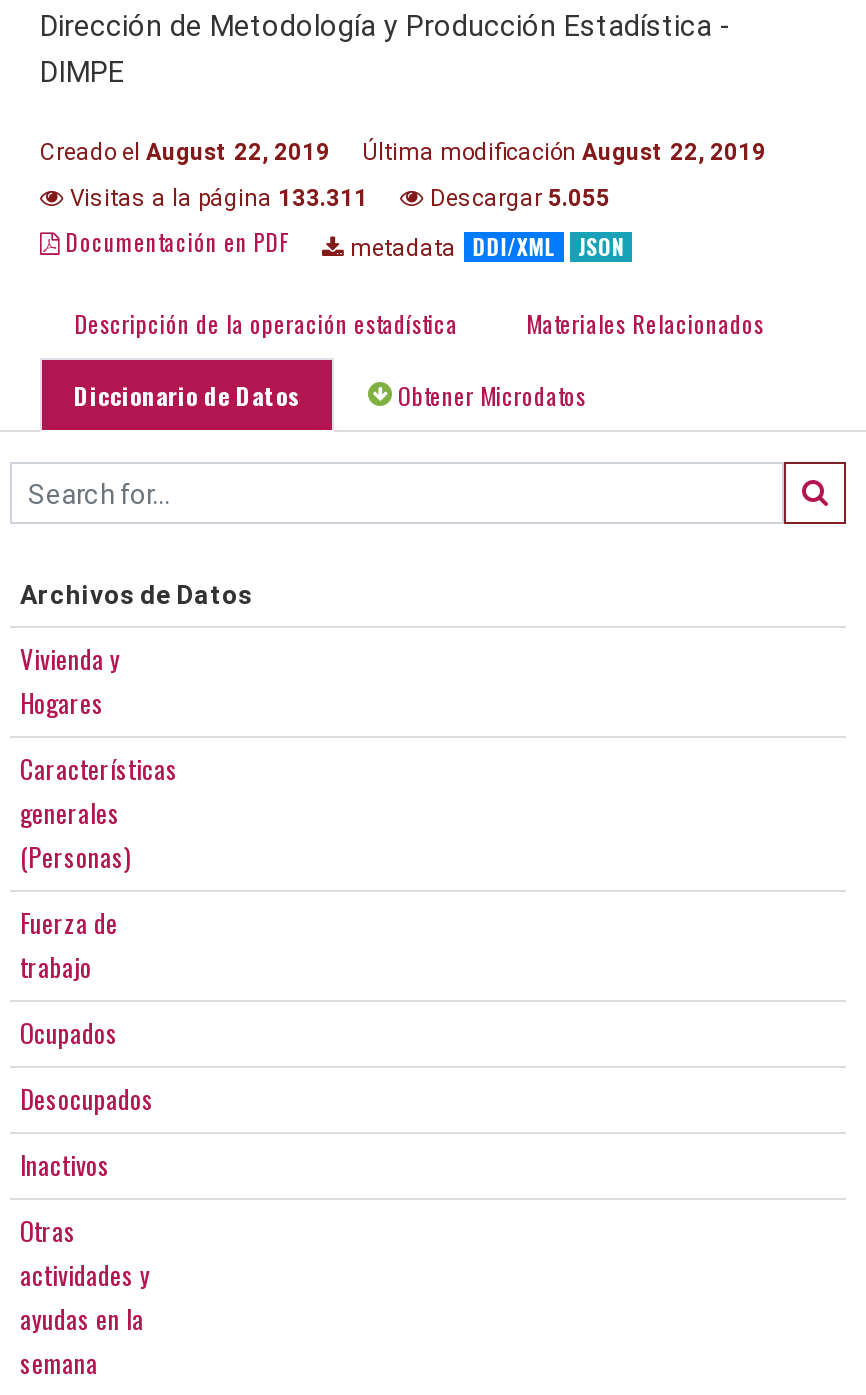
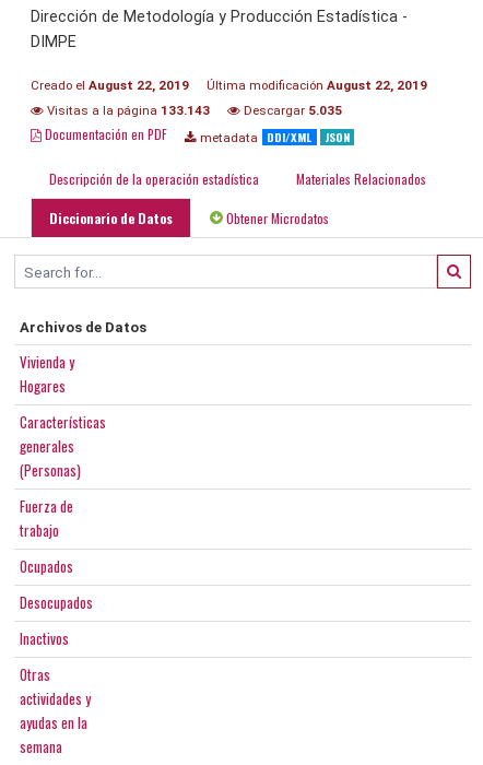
- Visitas a la página 133.311
+ Visitas a la página 133.143

- Descargar 5.055
+ Descargar 5.035
